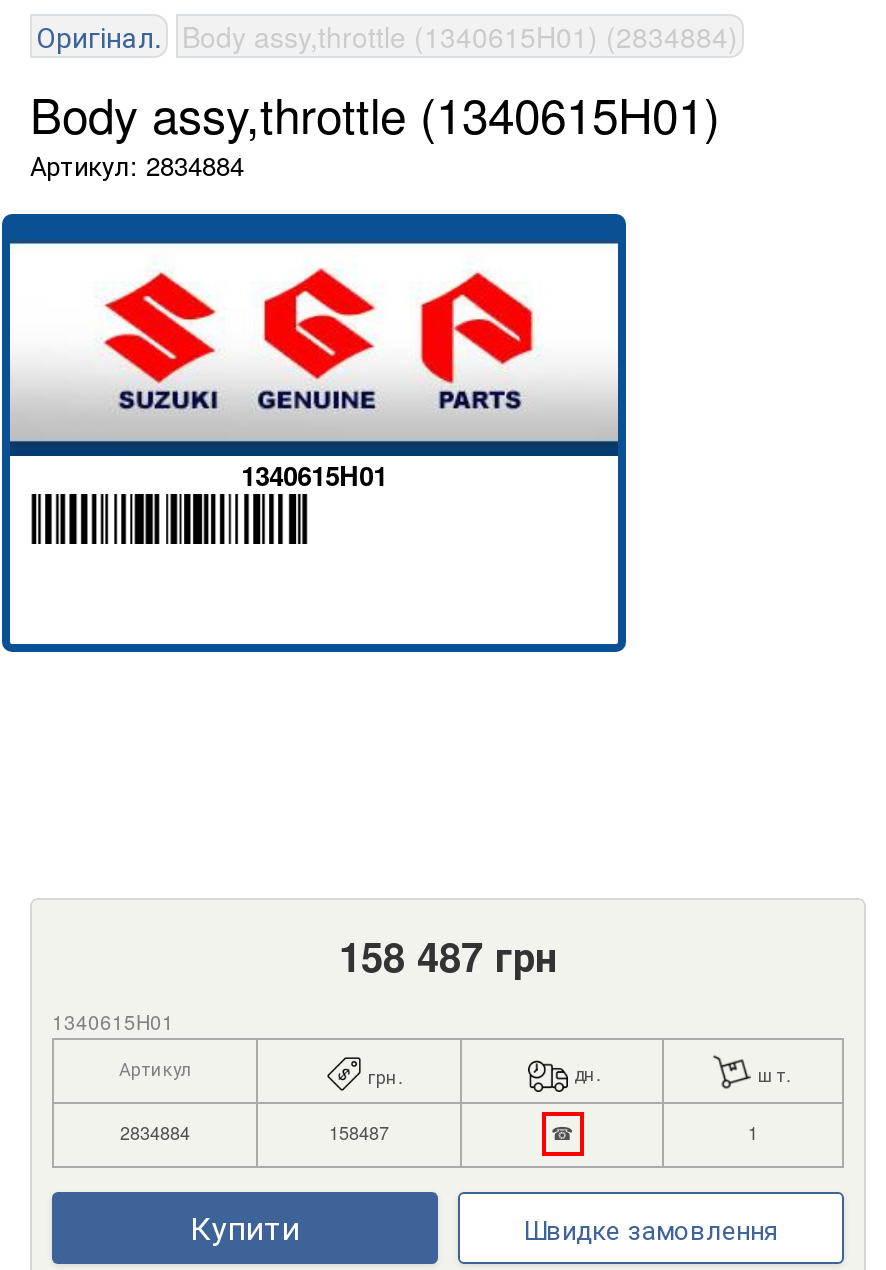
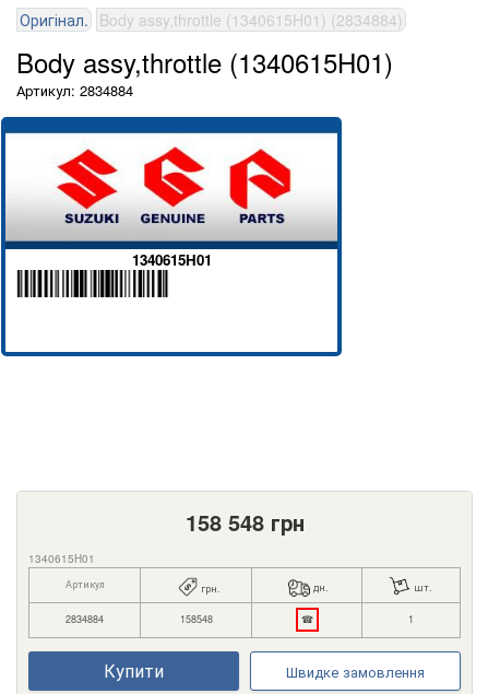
- 158 487 грн
+ 158 548 грн

- 158487
+ 158548
